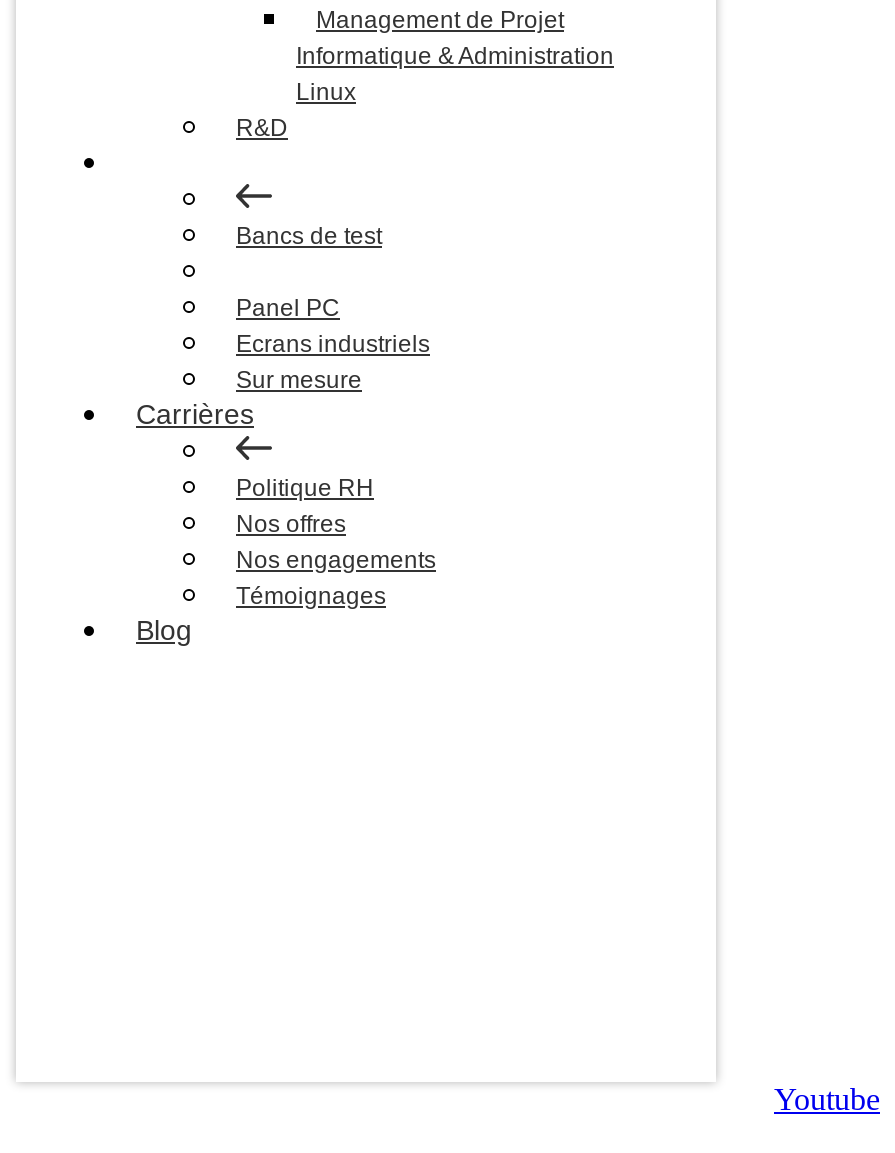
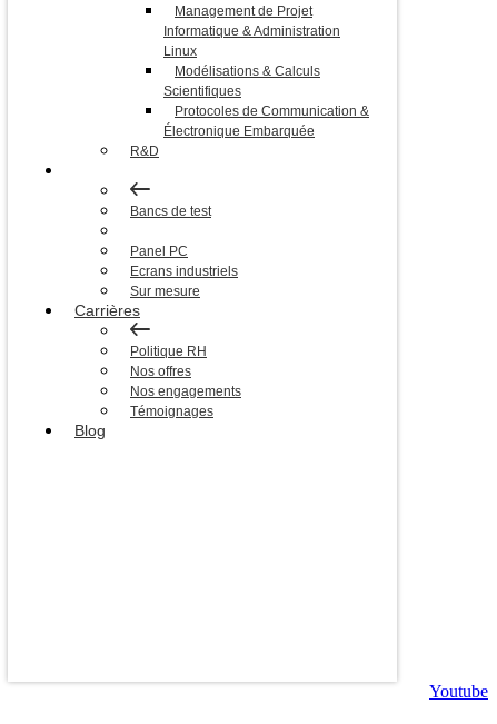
+ Modélisations & Calculs
+ Scientifiques
+ Protocoles de Communication &
+ Électronique Embarquée
